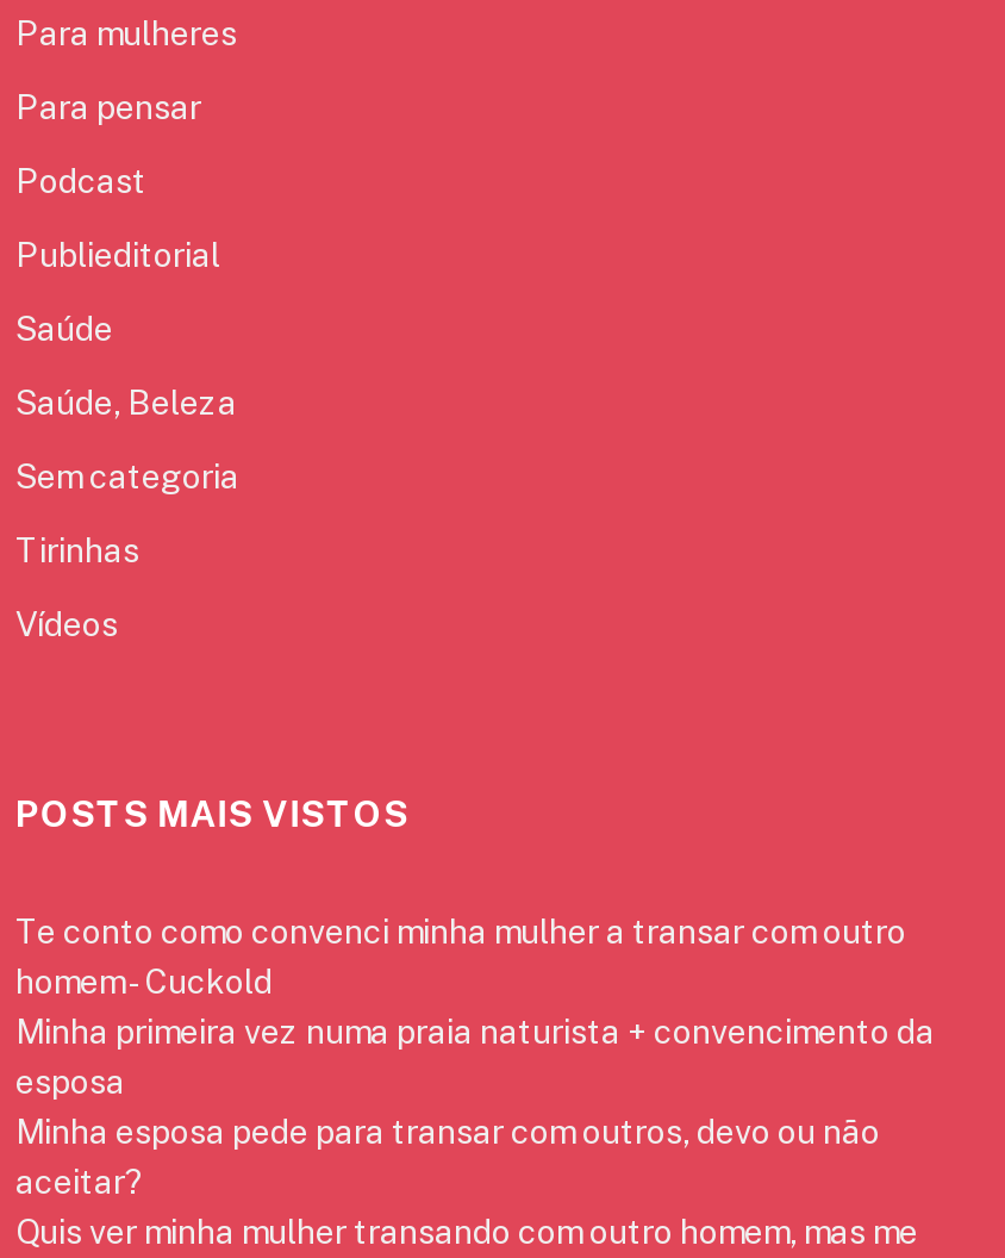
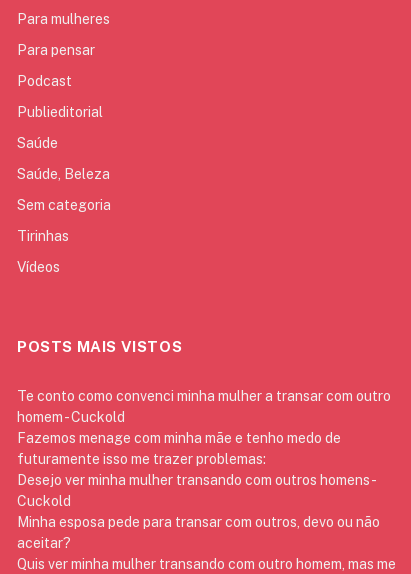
- Minha primeira vez numa praia naturista + convencimento da
- esposa
+ Fazemos menage com minha mãe e tenho medo de
+ futuramente isso me trazer problemas:
+ Desejo ver minha mulher transando com outros homens -
+ Cuckold
